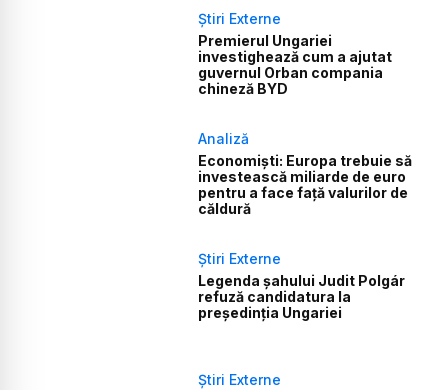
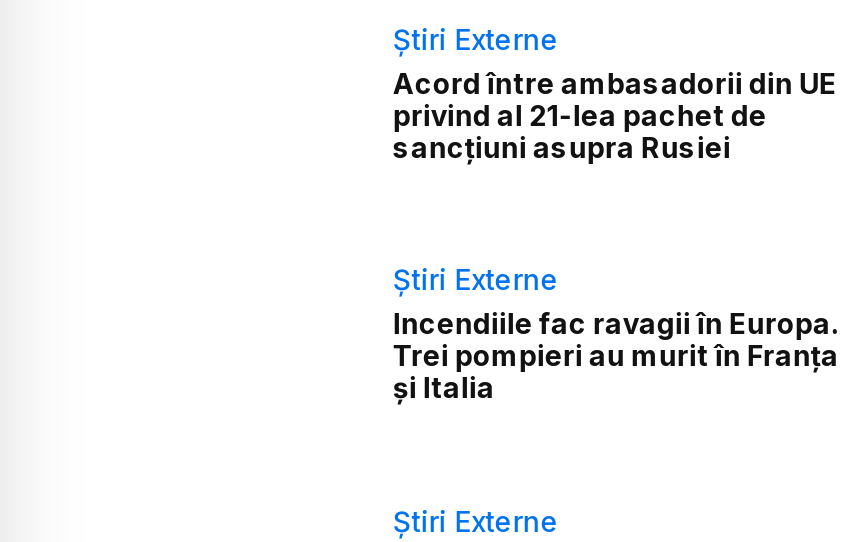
- Premierul Ungariei
- investighează cum a ajutat
- guvernul Orban compania
- chineză BYD
- Analiză
- Economiști: Europa trebuie să
- investească miliarde de euro
- pentru a face față valurilor de
- căldură
+ Acord între ambasadorii din UE
+ privind al 21-lea pachet de
+ sancțiuni asupra Rusiei

- Legenda șahului Judit Polgár
- refuză candidatura la
- președinția Ungariei
+ Incendiile fac ravagii în Europa.
+ Trei pompieri au murit în Franța
+ și Italia
